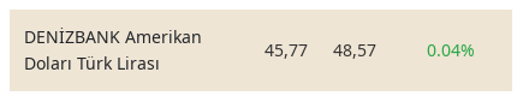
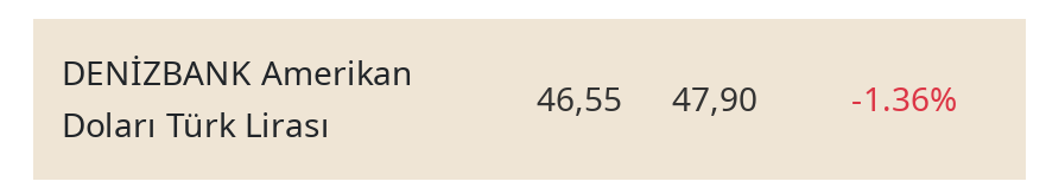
- 45,77
+ 46,55

- 48,57
+ 47,90

- 0.04%
+ -1.36%
